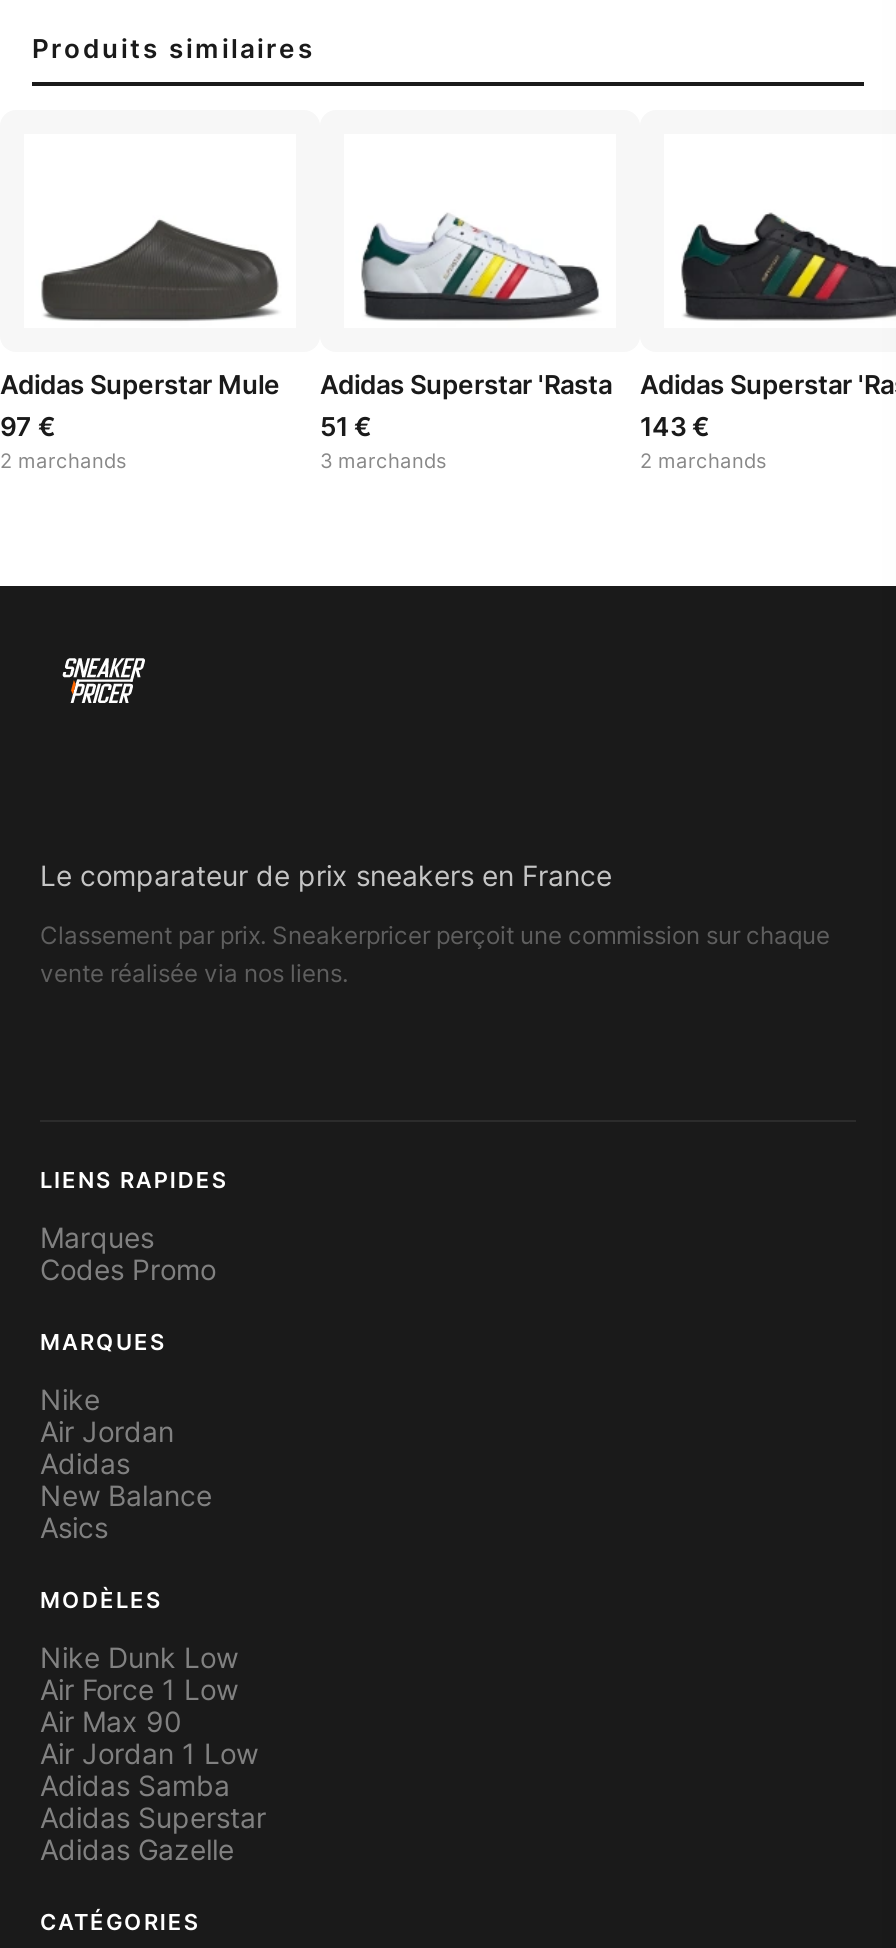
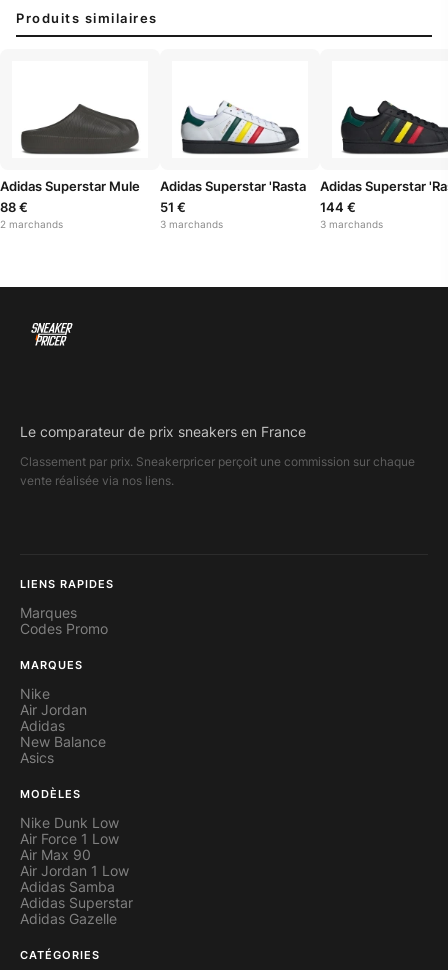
- 97 €
+ 88 €

- 143 €
+ 144 €

- 2 marchands
+ 3 marchands
